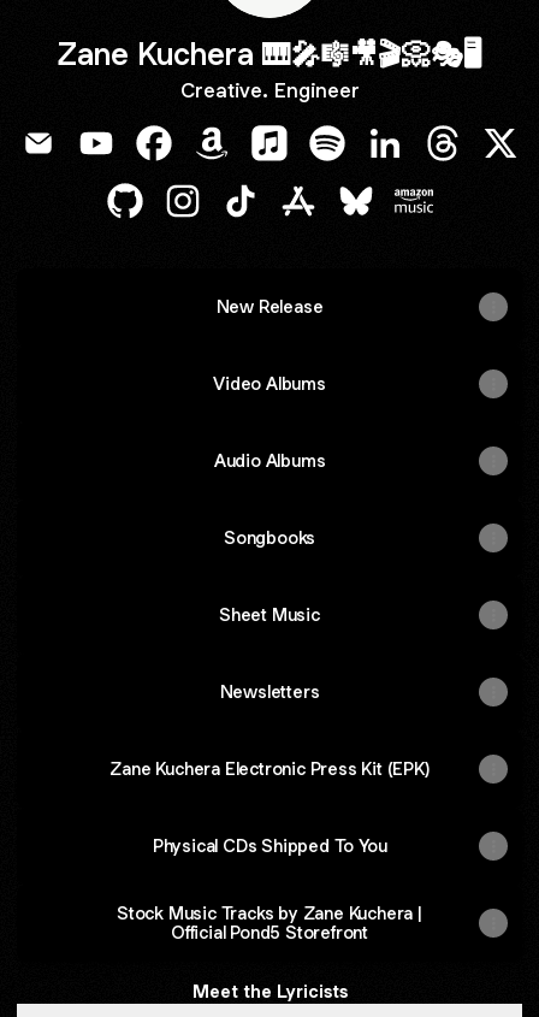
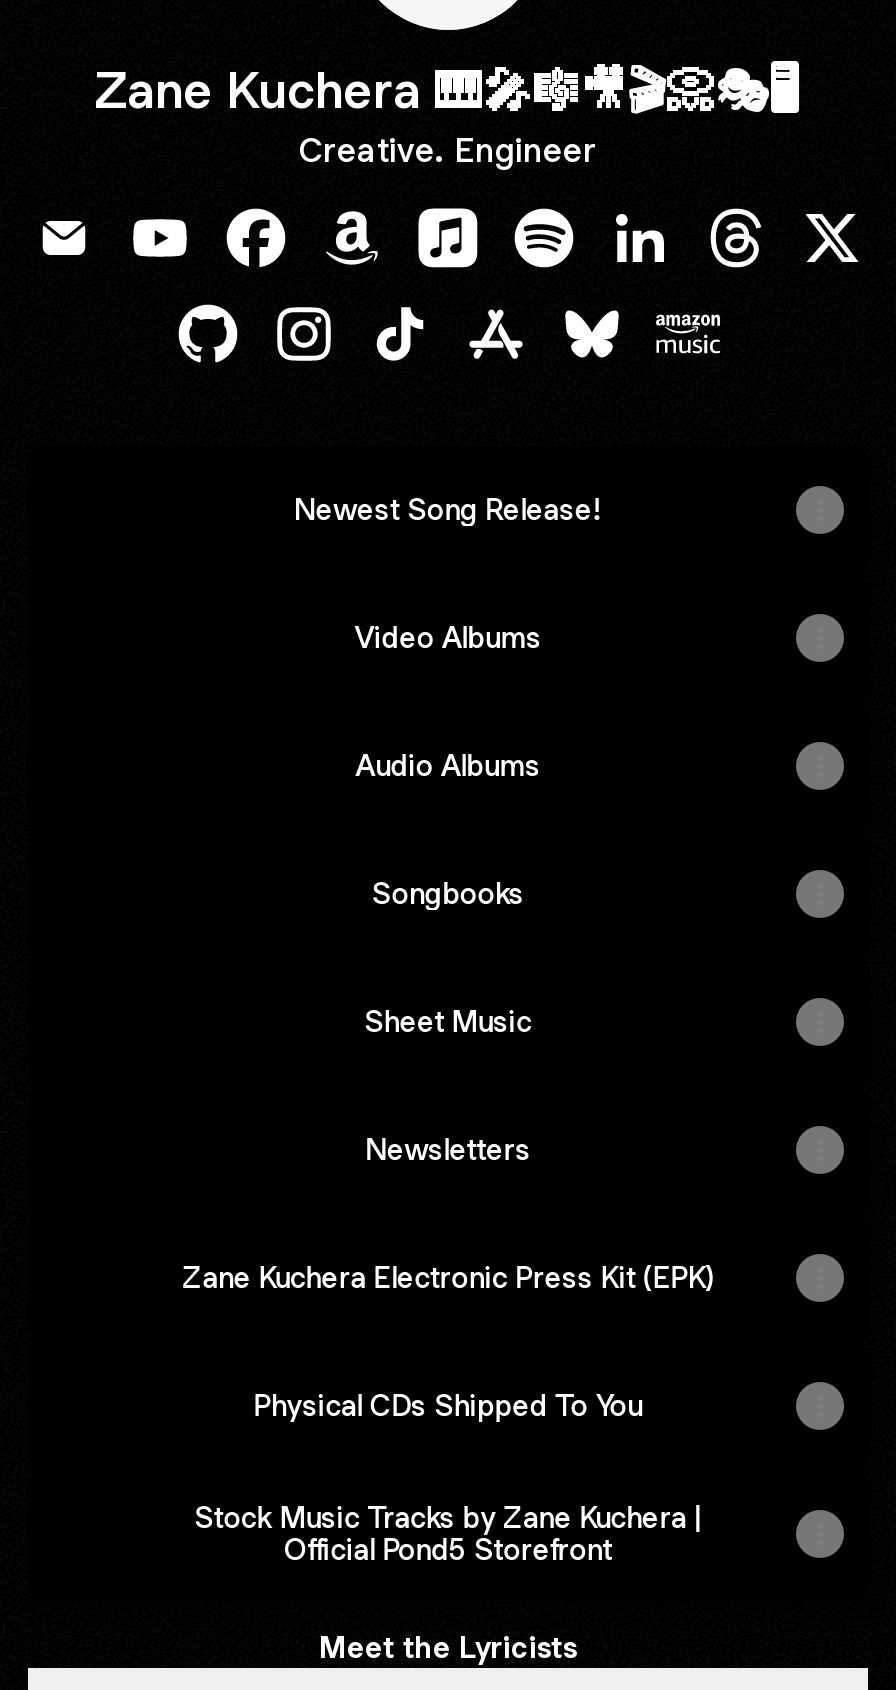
- New Release
+ Newest Song Release!
